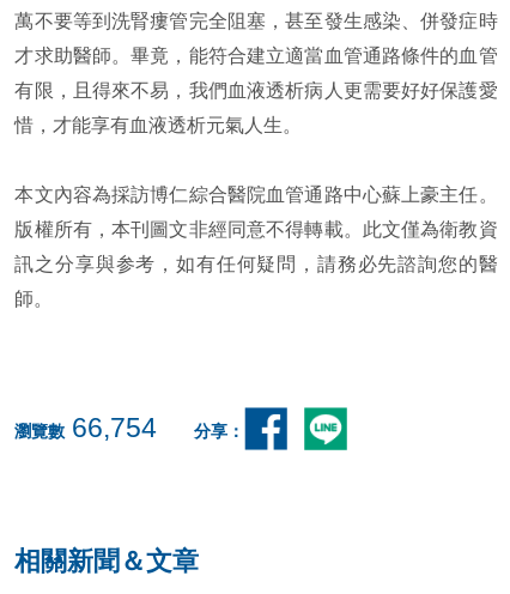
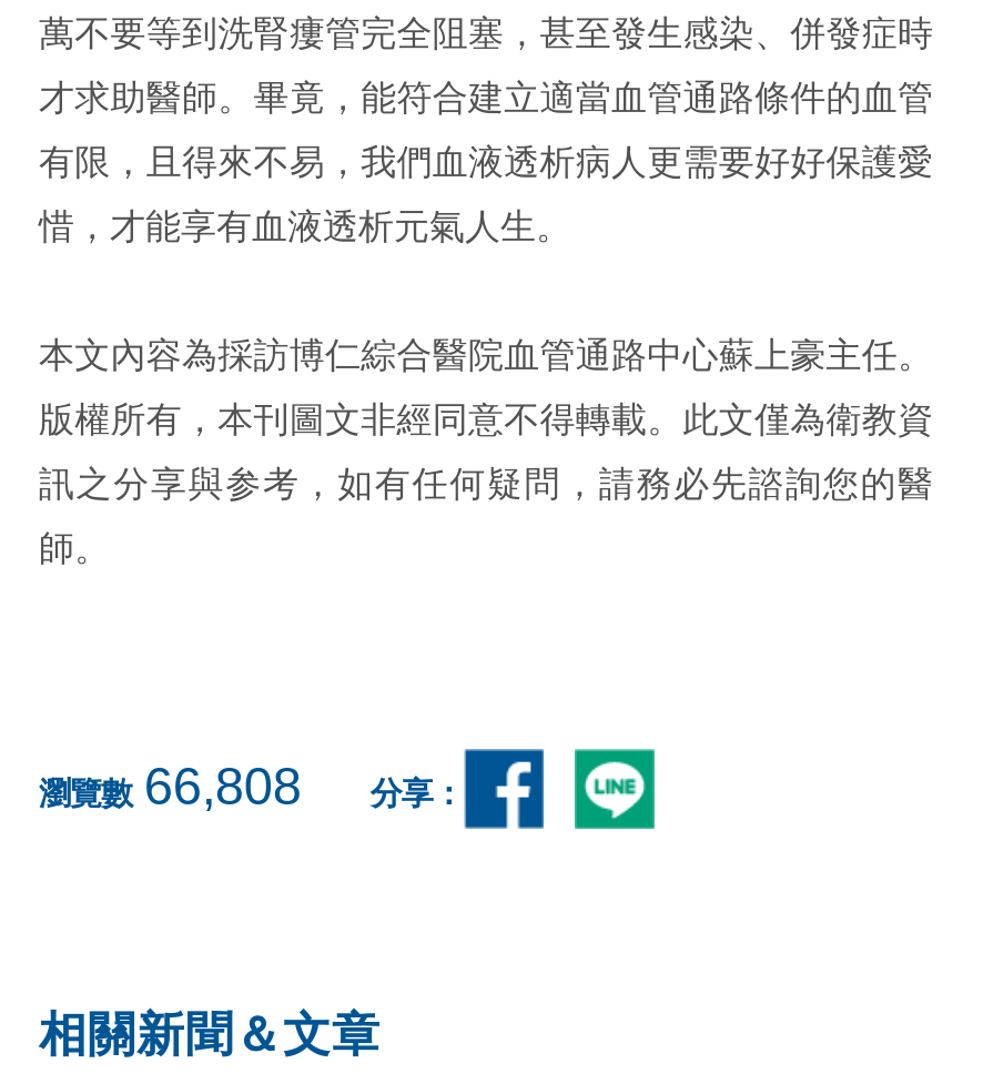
- 瀏覽數 66,754 分享：
+ 瀏覽數 66,808 分享：
